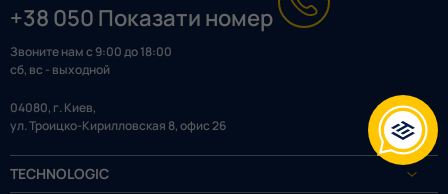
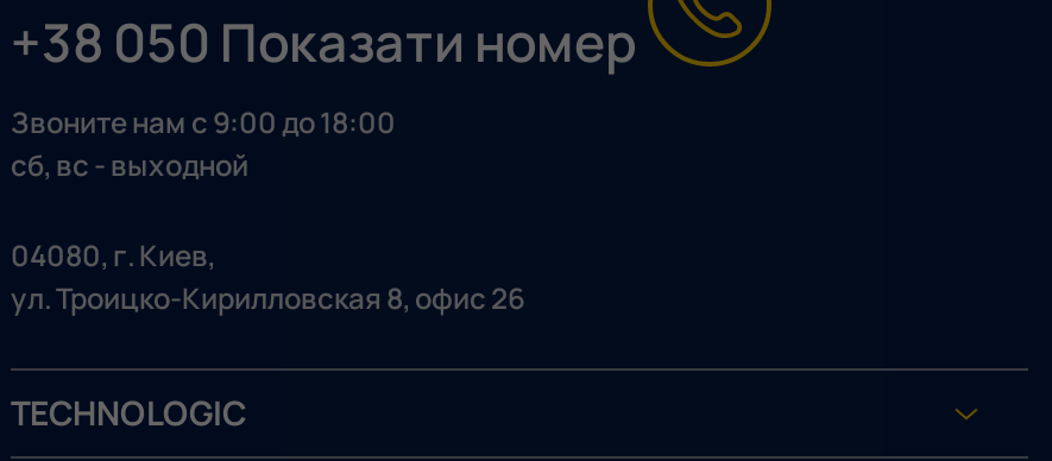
- [image]
